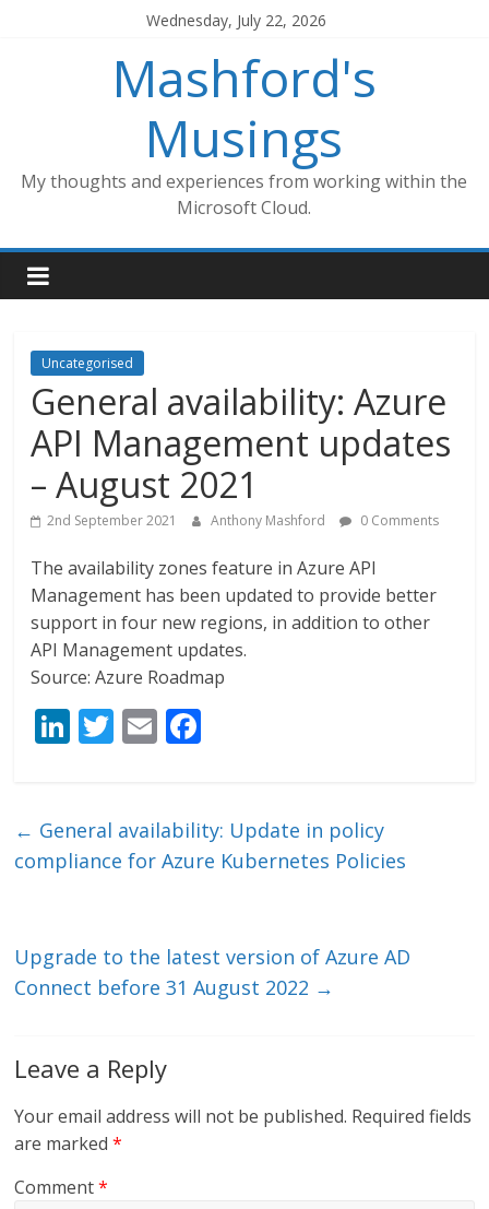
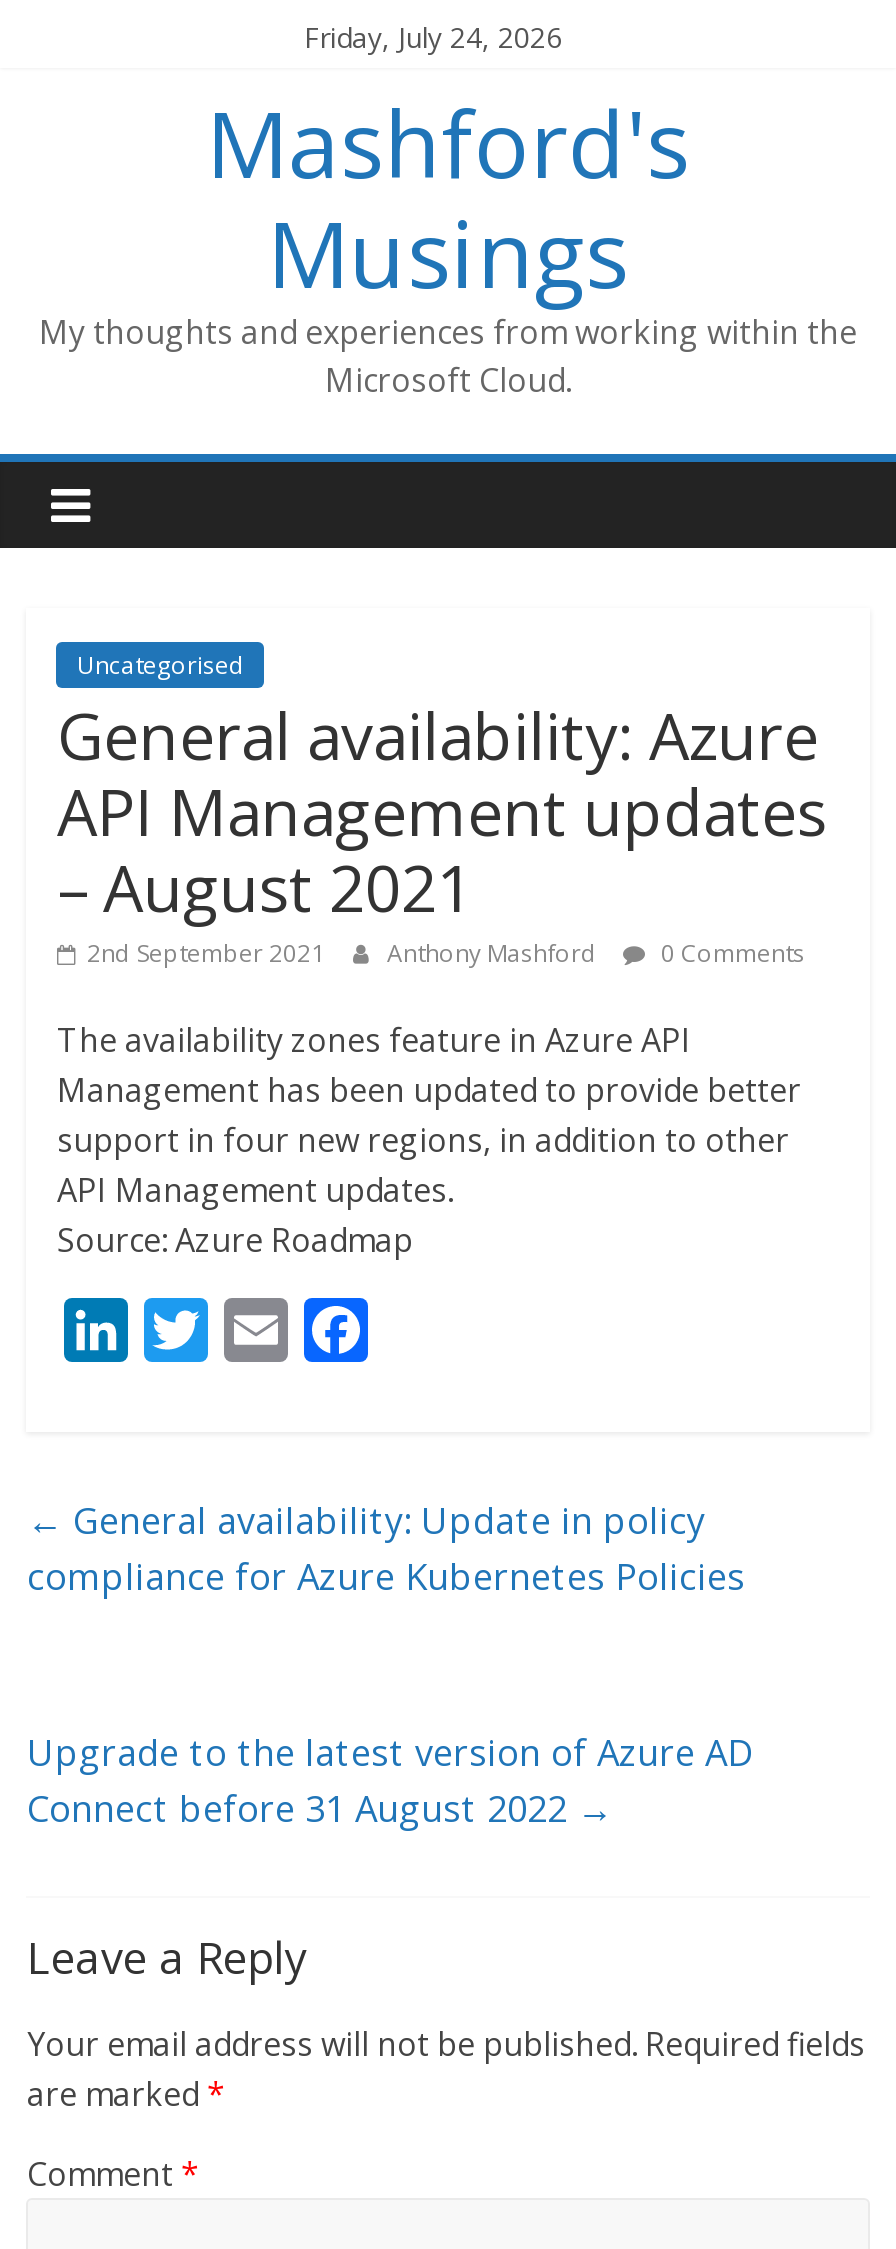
- Wednesday, July 22, 2026
+ Friday, July 24, 2026
